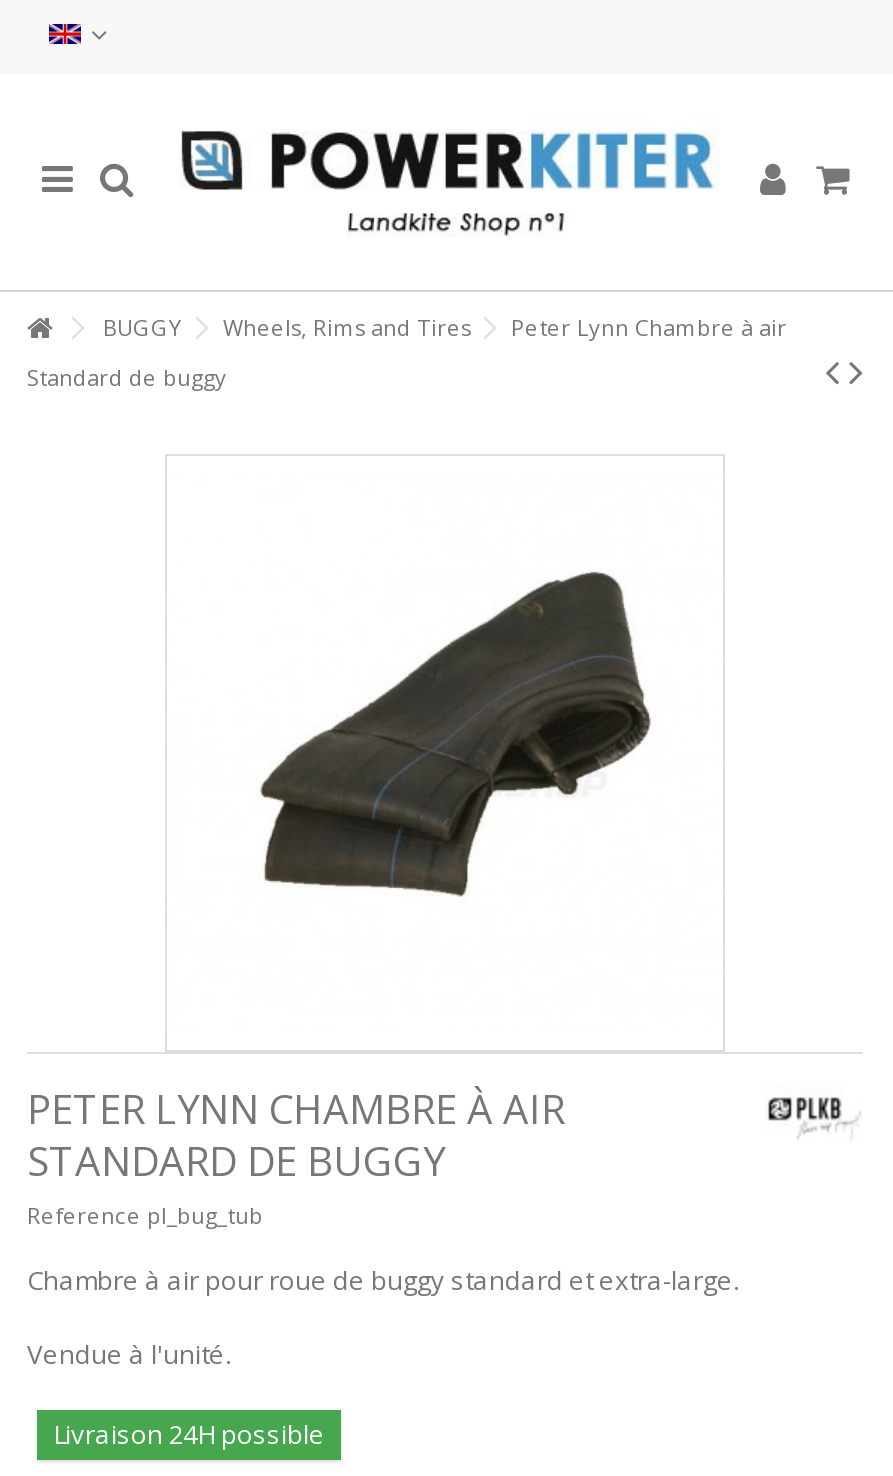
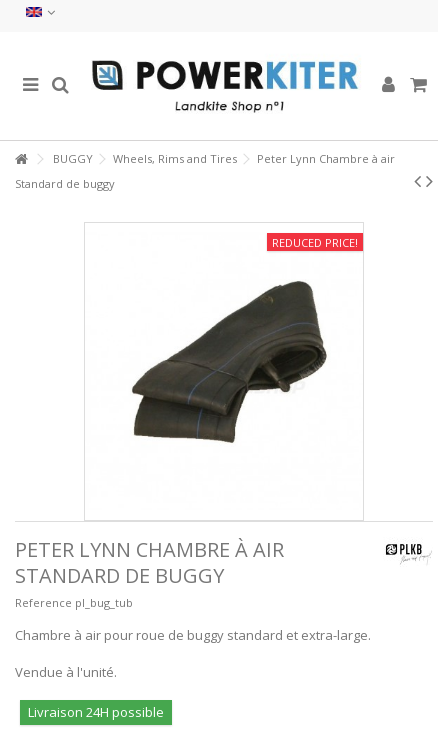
+ REDUCED PRICE!
